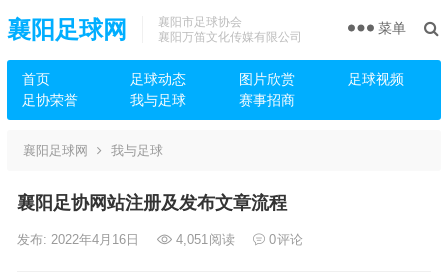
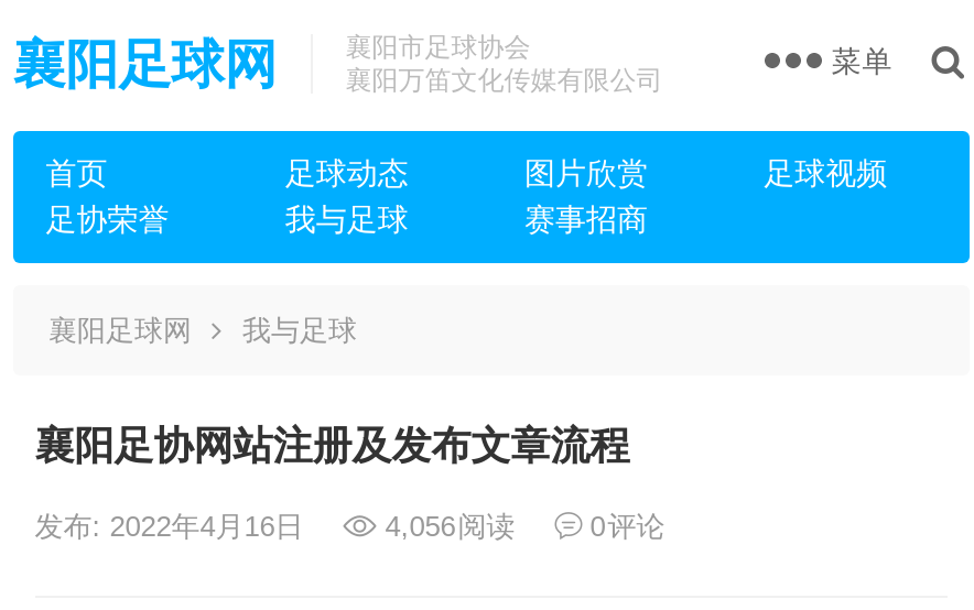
- 发布: 2022年4月16日 4,051阅读 0评论
+ 发布: 2022年4月16日 4,056阅读 0评论
